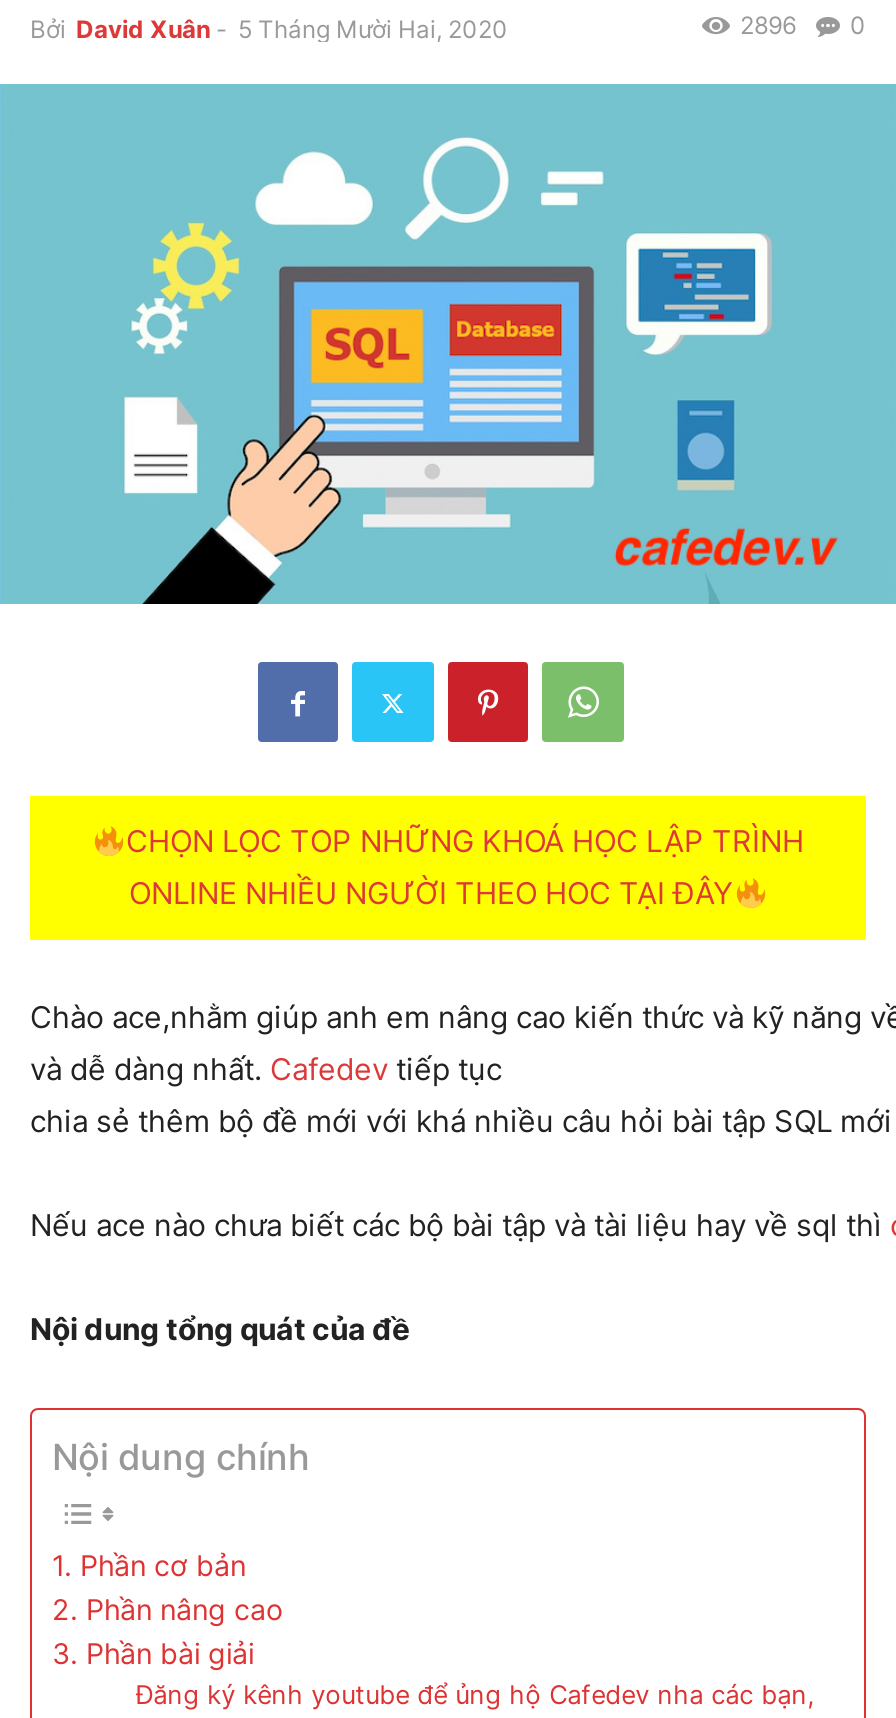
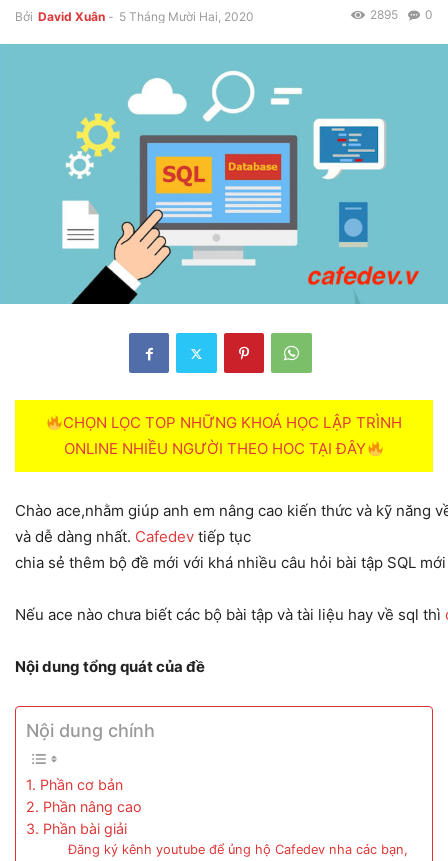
- 2896 0
+ 2895 0
